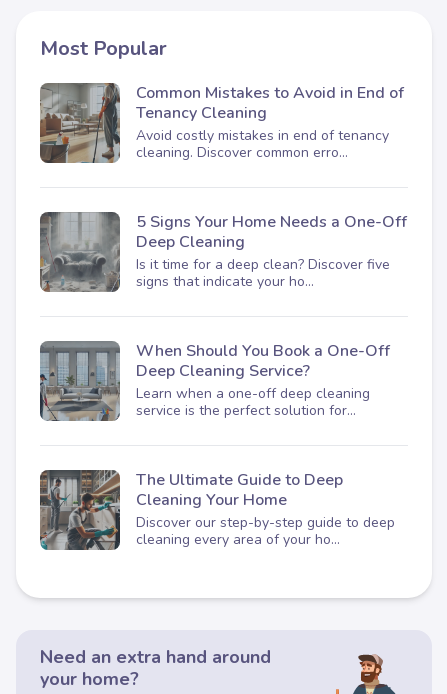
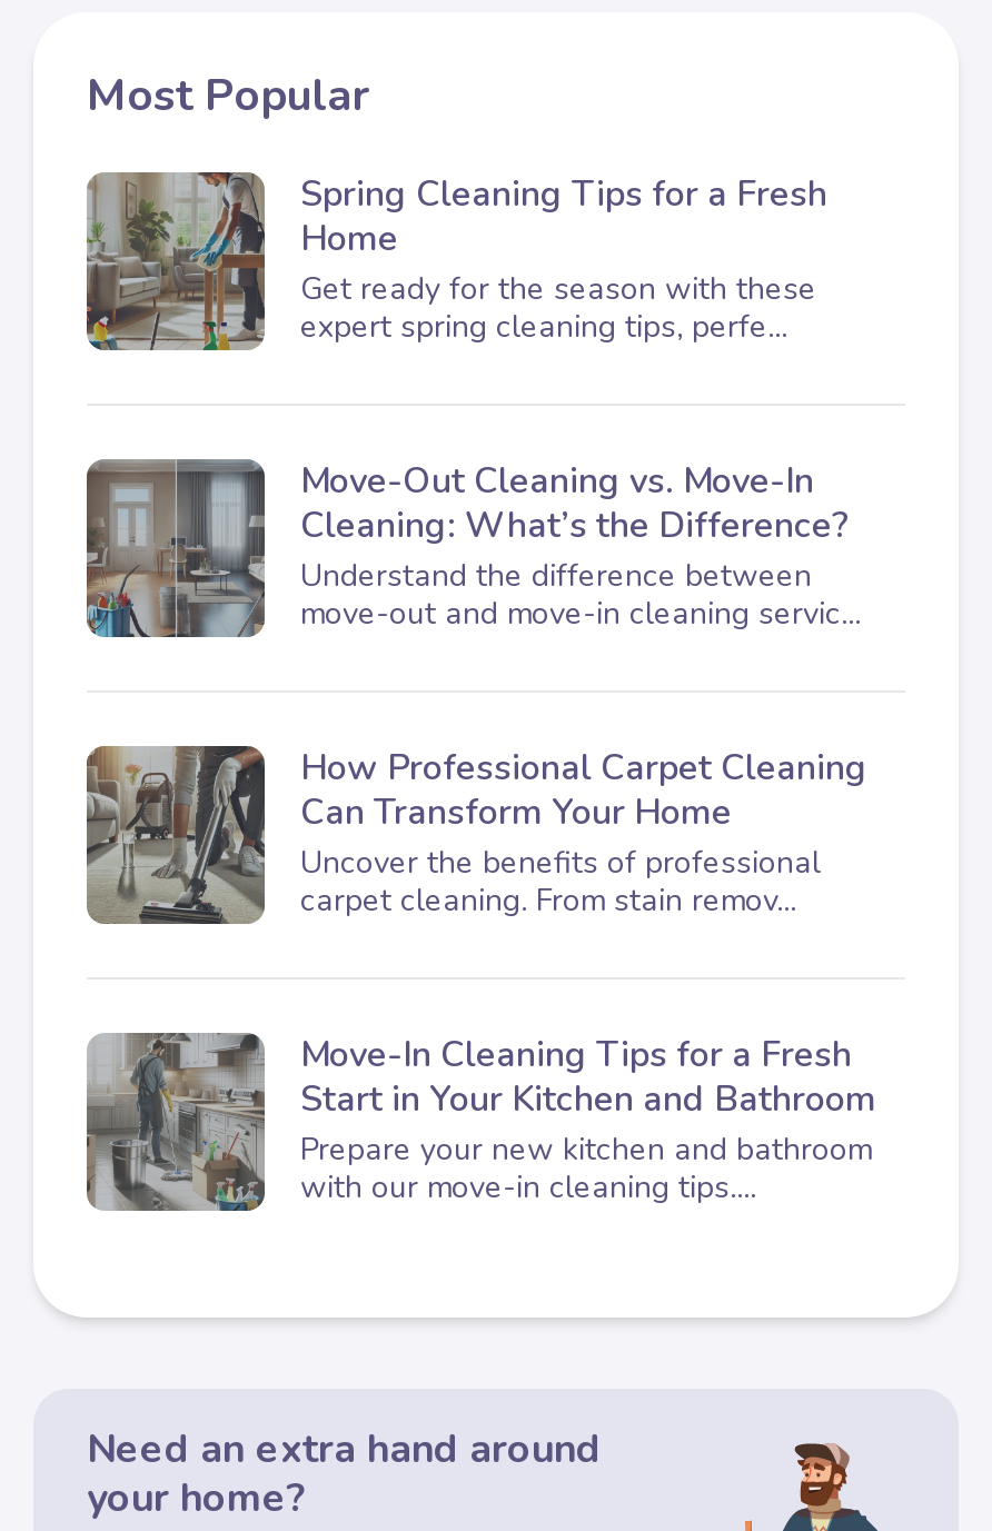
- [image]
- Common Mistakes to Avoid in End of
- Tenancy Cleaning
- Avoid costly mistakes in end of tenancy
- cleaning. Discover common erro...
+ [image]
+ Spring Cleaning Tips for a Fresh
+ Home
+ Get ready for the season with these
+ expert spring cleaning tips, perfe...

- [image]
- 5 Signs Your Home Needs a One-Off
- Deep Cleaning
- Is it time for a deep clean? Discover five
- signs that indicate your ho...
+ [image]
+ Move-Out Cleaning vs. Move-In
+ Cleaning: What’s the Difference?
+ Understand the difference between
+ move-out and move-in cleaning servic...

- [image]
- When Should You Book a One-Off
- Deep Cleaning Service?
- Learn when a one-off deep cleaning
- service is the perfect solution for...
+ [image]
+ How Professional Carpet Cleaning
+ Can Transform Your Home
+ Uncover the benefits of professional
+ carpet cleaning. From stain remov...

- [image]
- The Ultimate Guide to Deep
- Cleaning Your Home
- Discover our step-by-step guide to deep
- cleaning every area of your ho...
+ [image]
+ Move-In Cleaning Tips for a Fresh
+ Start in Your Kitchen and Bathroom
+ Prepare your new kitchen and bathroom
+ with our move-in cleaning tips....
